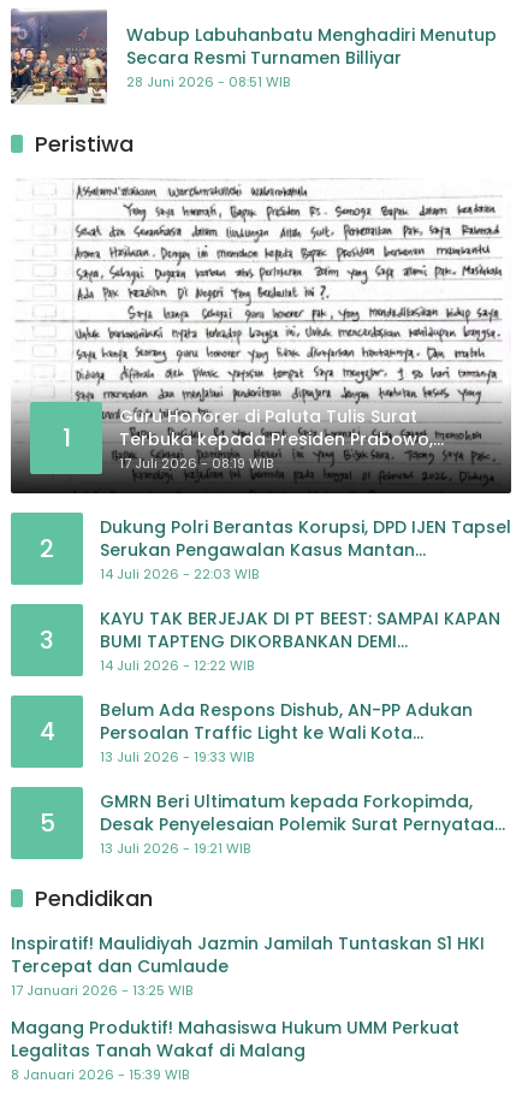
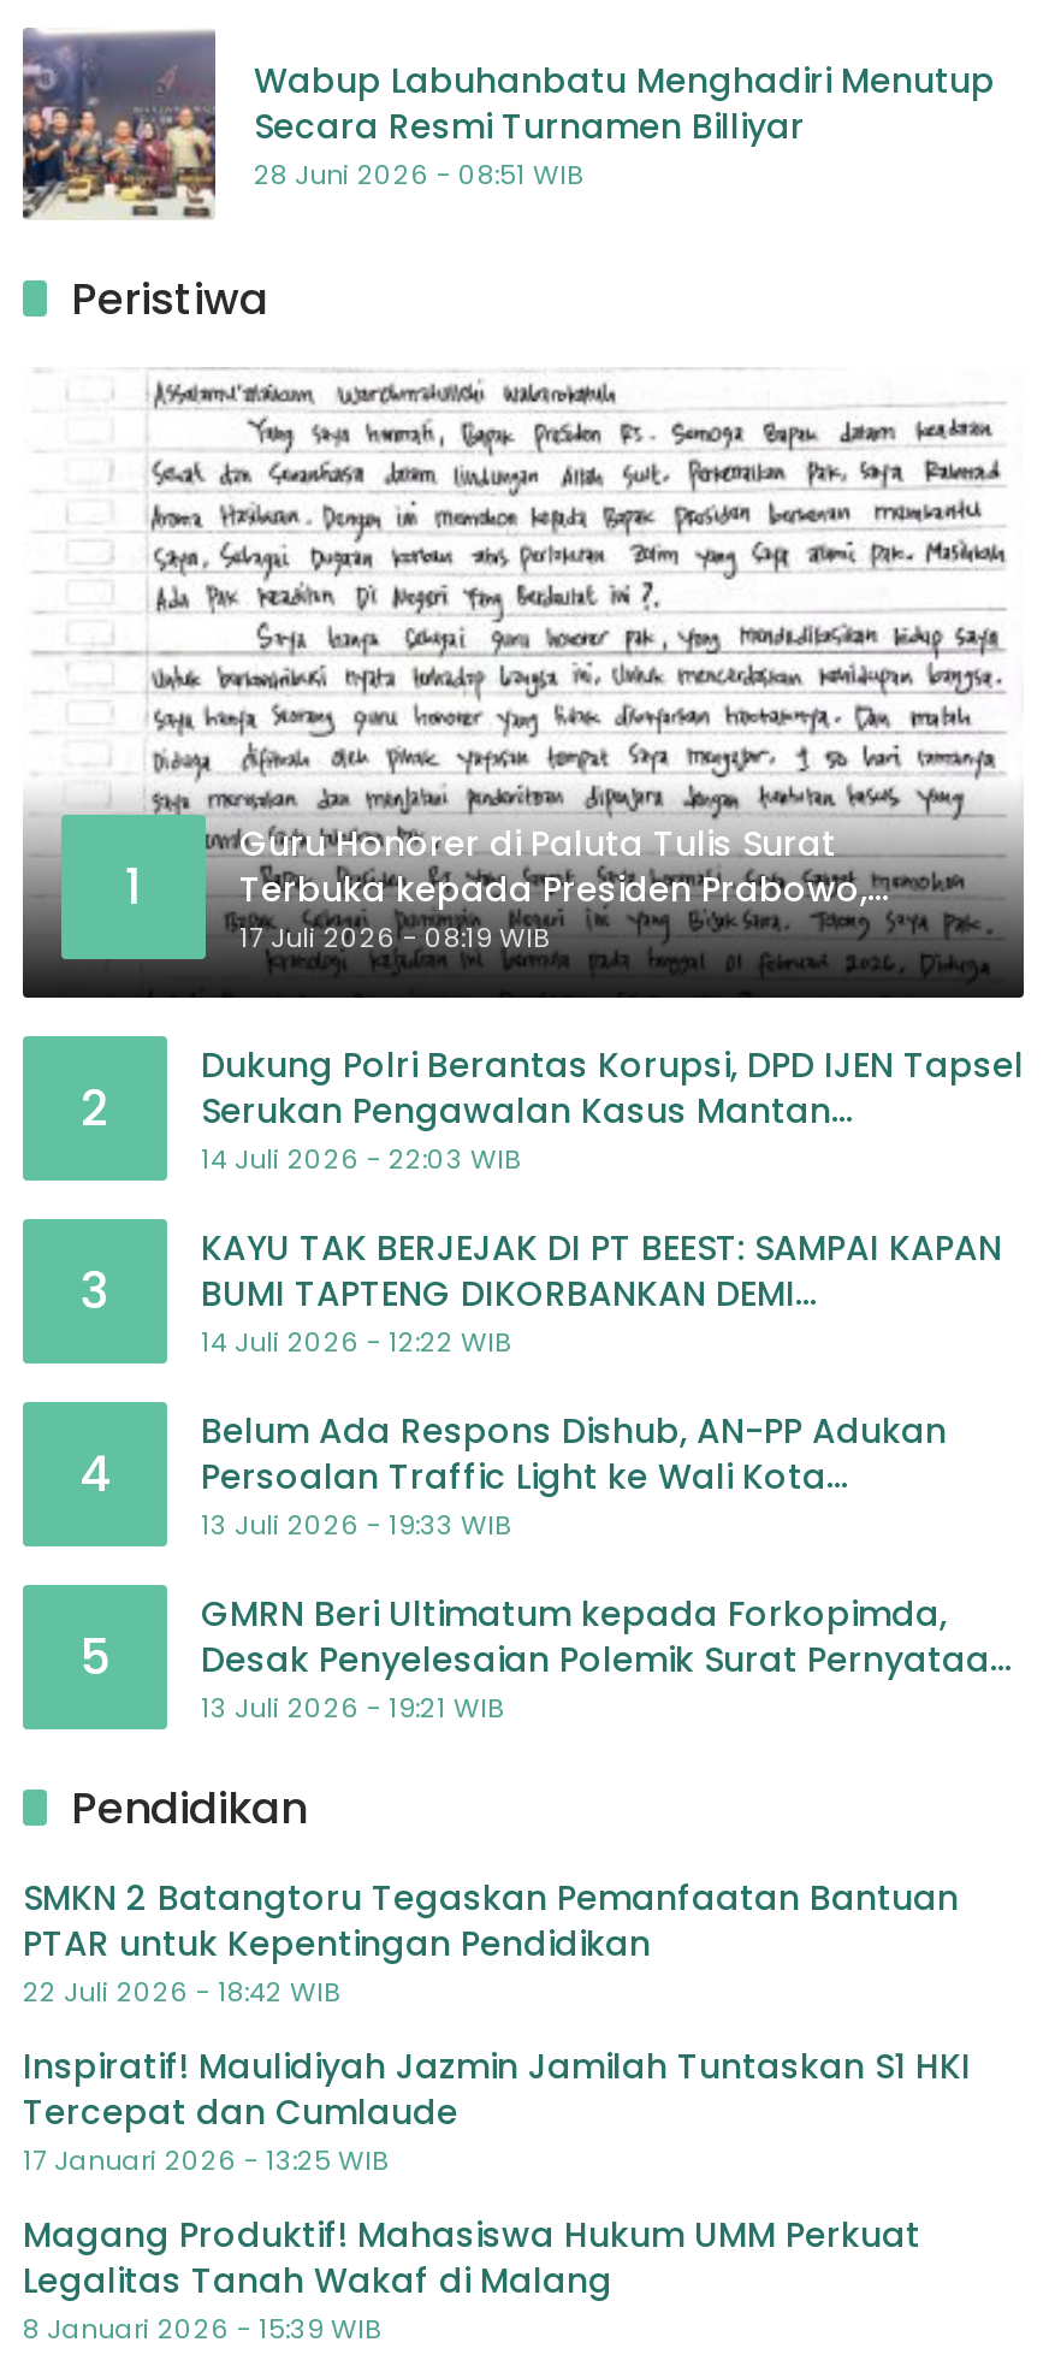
+ SMKN 2 Batangtoru Tegaskan Pemanfaatan Bantuan
+ PTAR untuk Kepentingan Pendidikan
+ 22 Juli 2026 - 18:42 WIB
